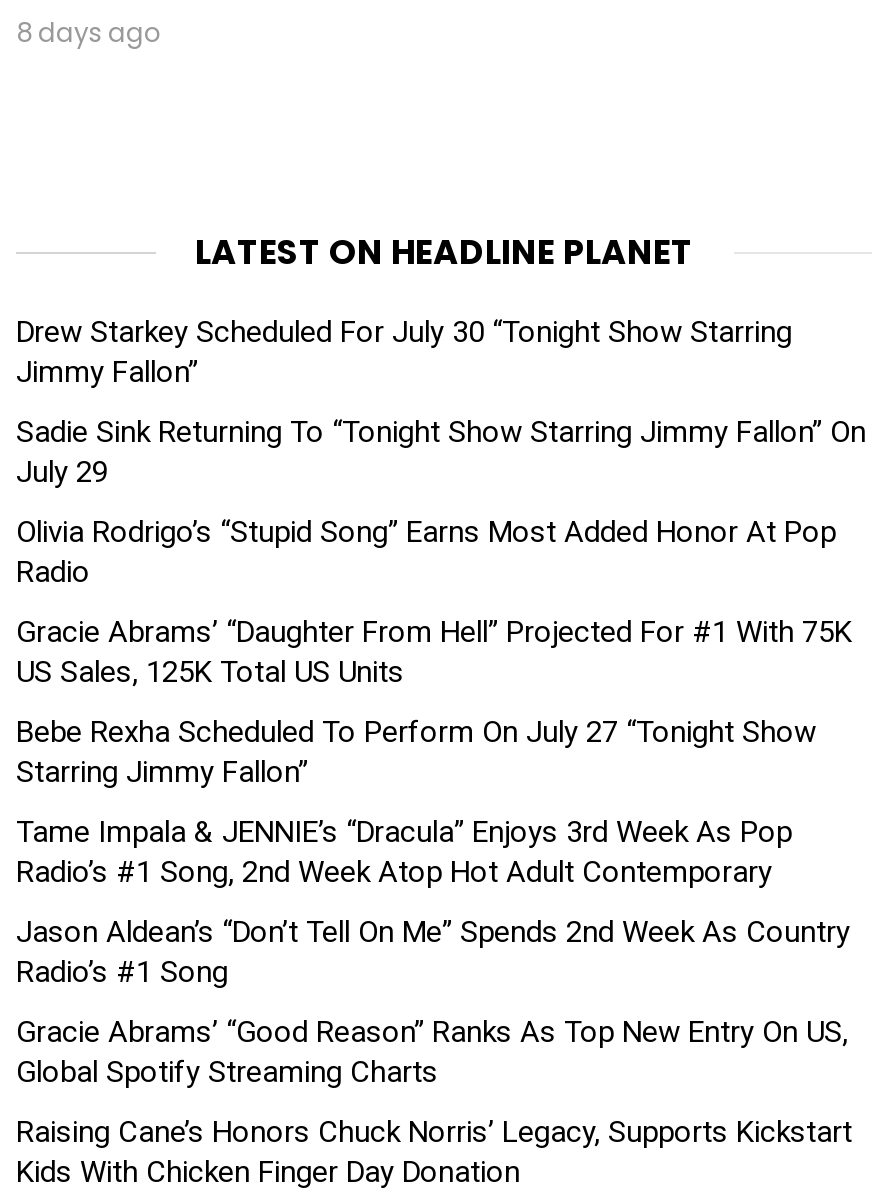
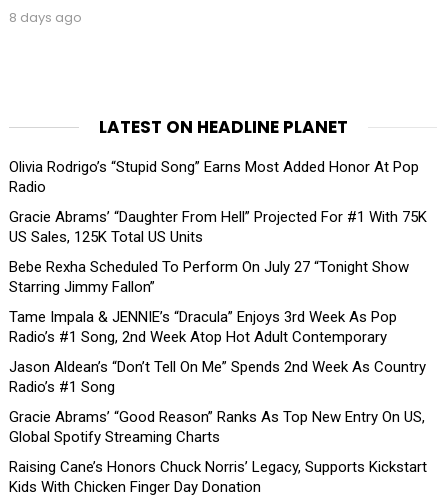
- Drew Starkey Scheduled For July 30 “Tonight Show Starring
- Jimmy Fallon”
- Sadie Sink Returning To “Tonight Show Starring Jimmy Fallon” On
- July 29
